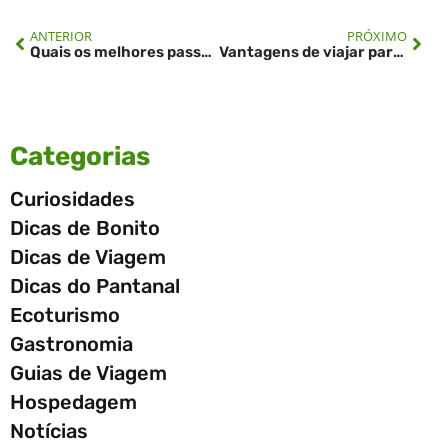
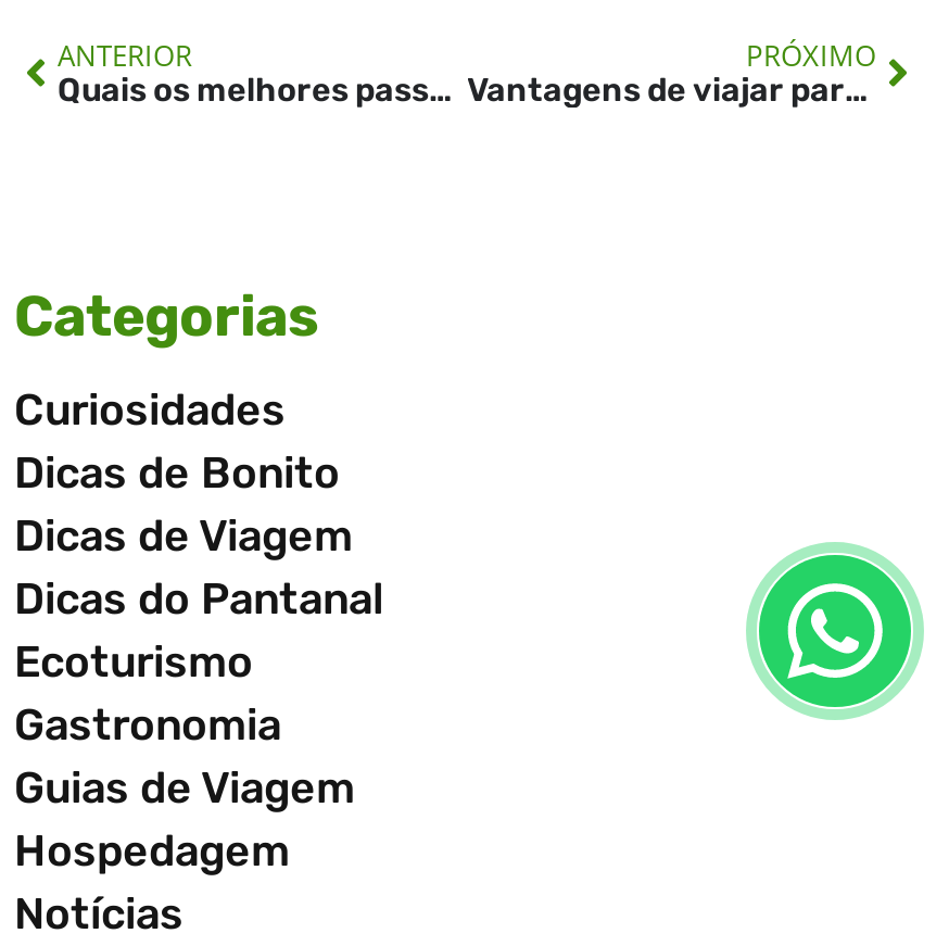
+ [image]
